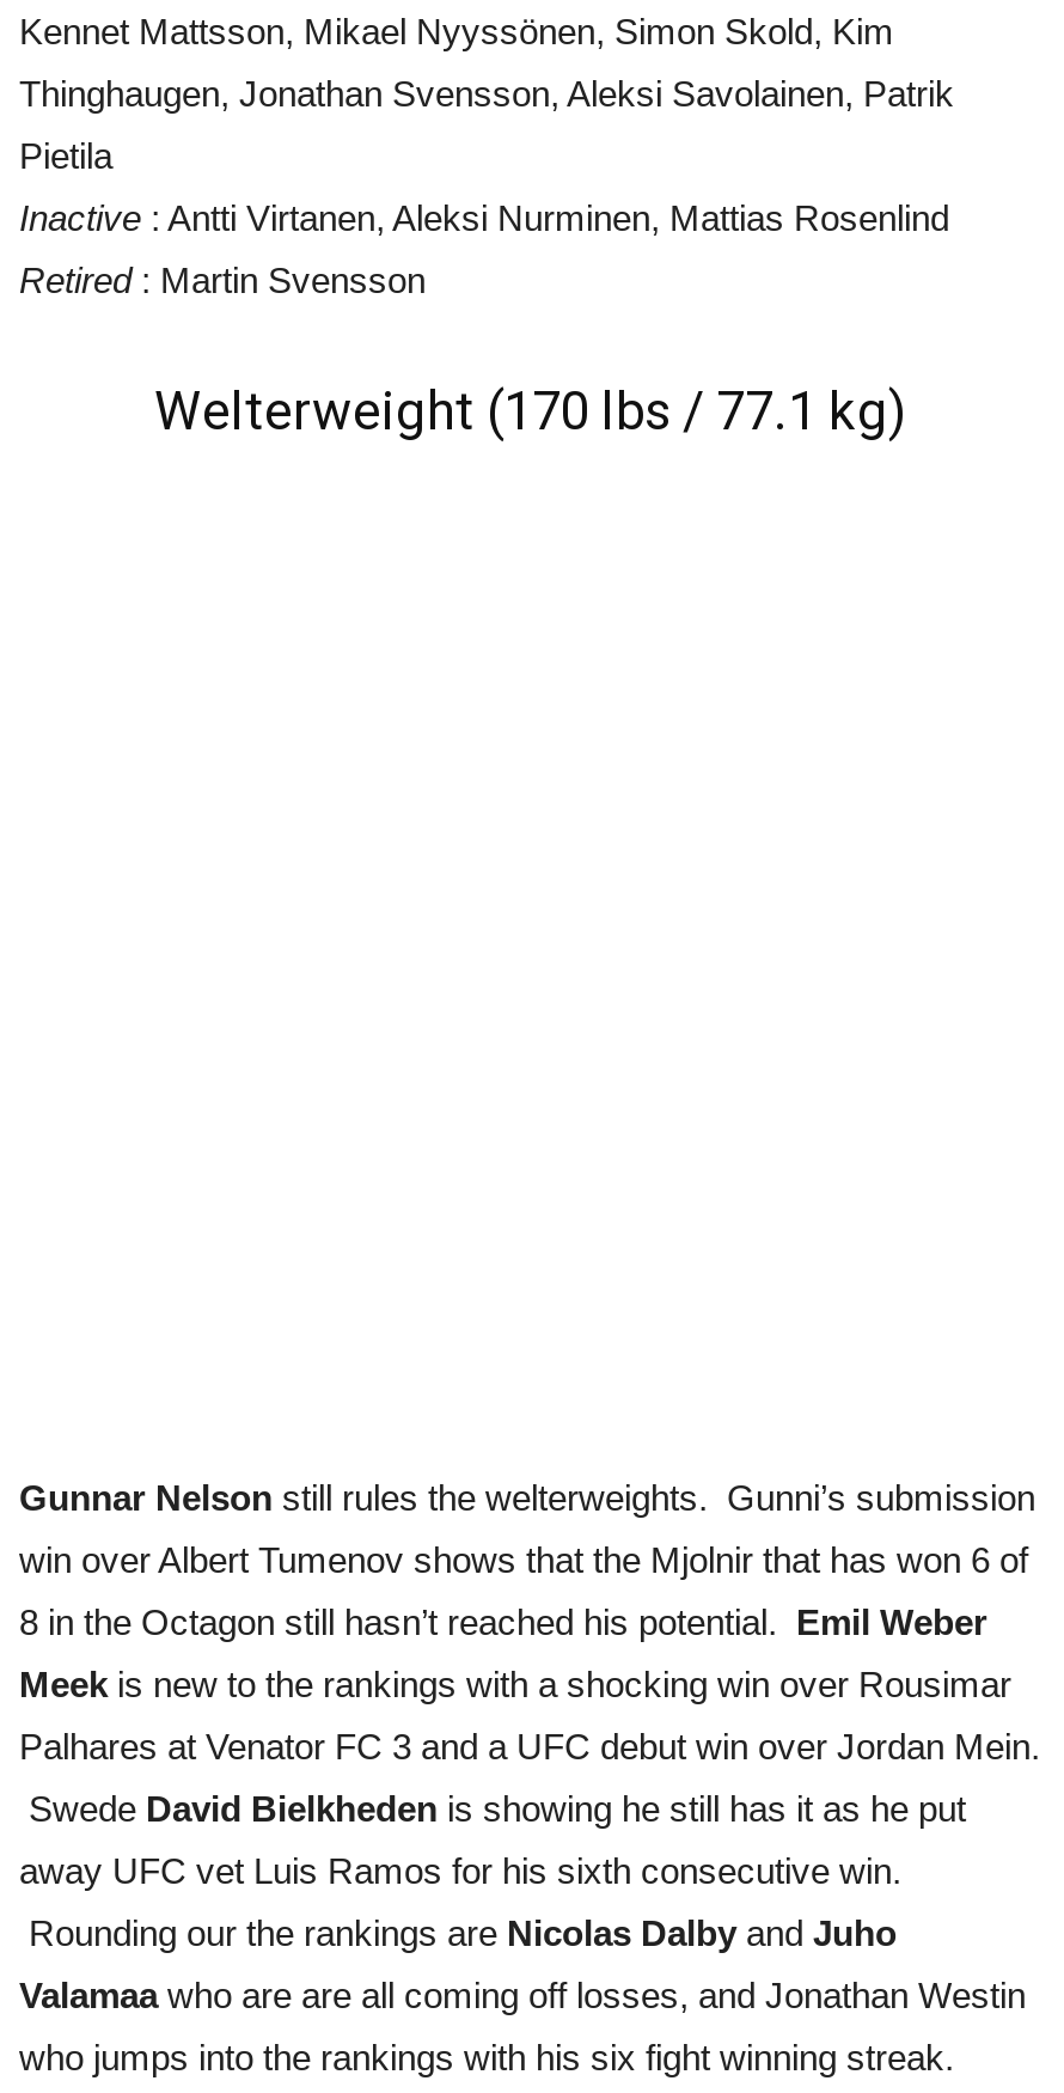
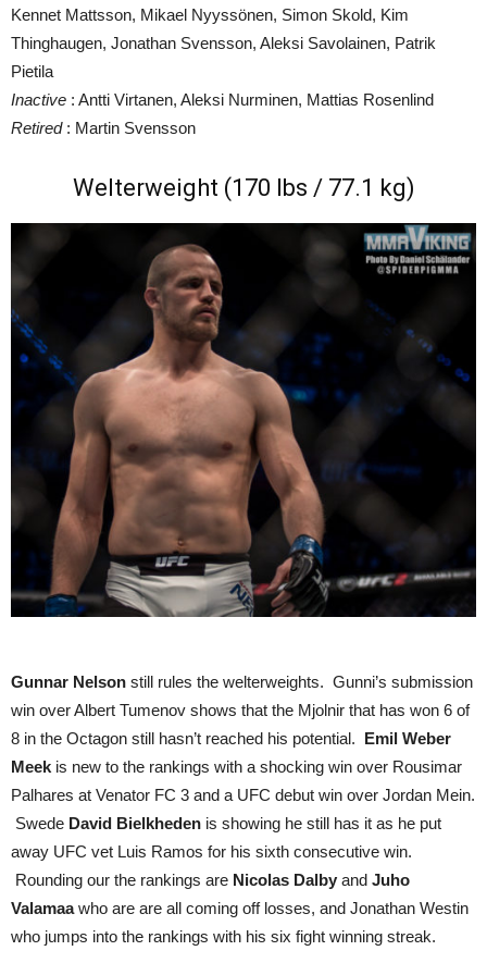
+ [image]
